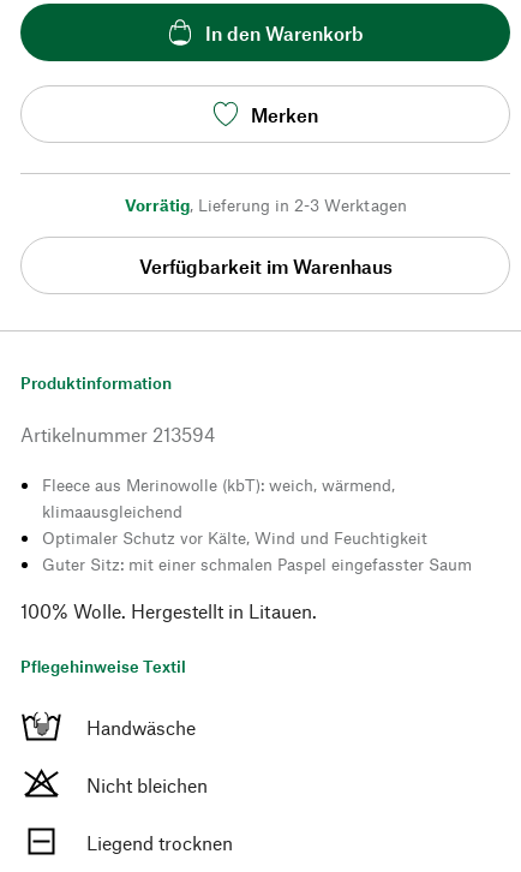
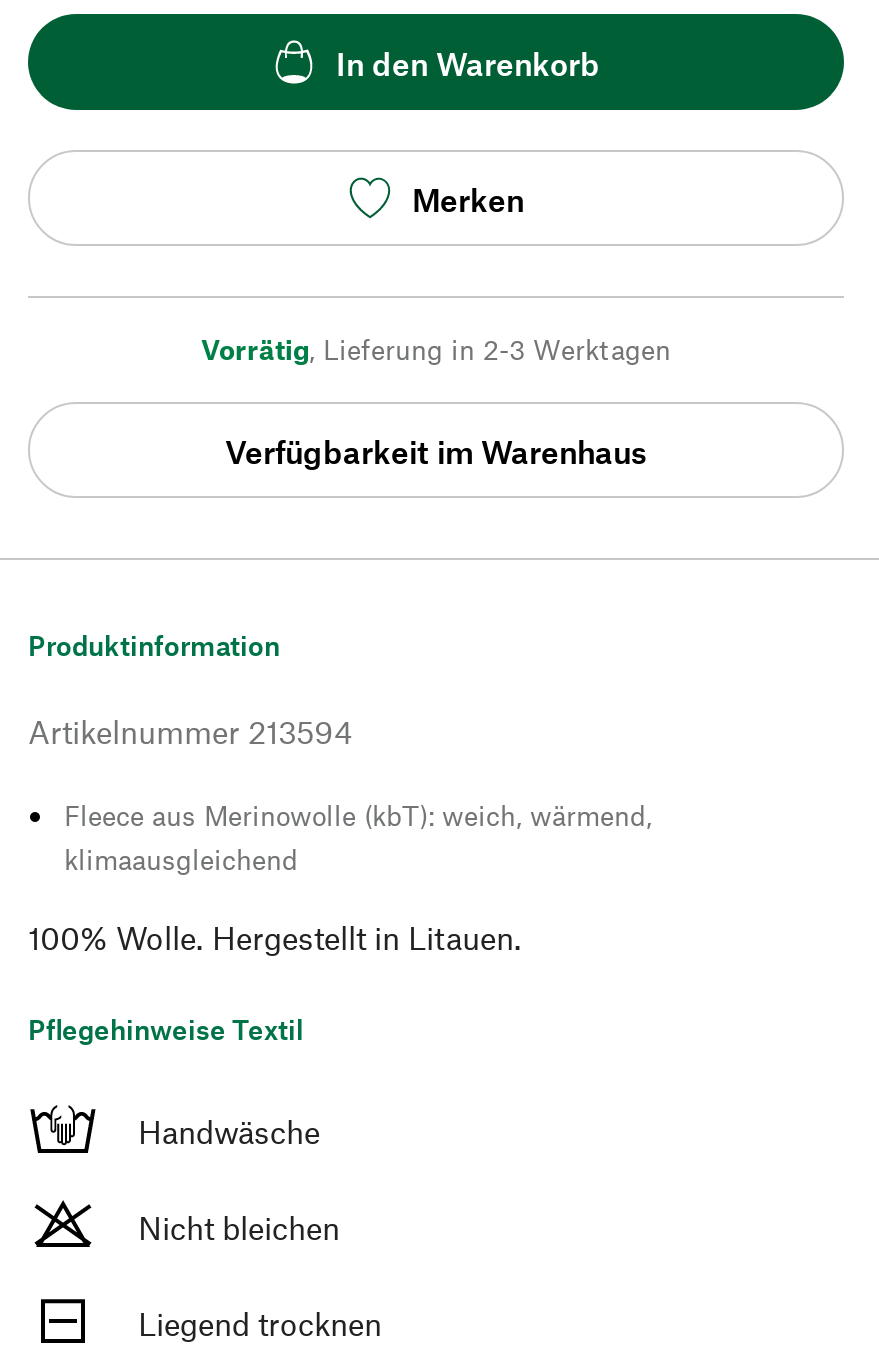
- Optimaler Schutz vor Kälte, Wind und Feuchtigkeit
- Guter Sitz: mit einer schmalen Paspel eingefasster Saum
